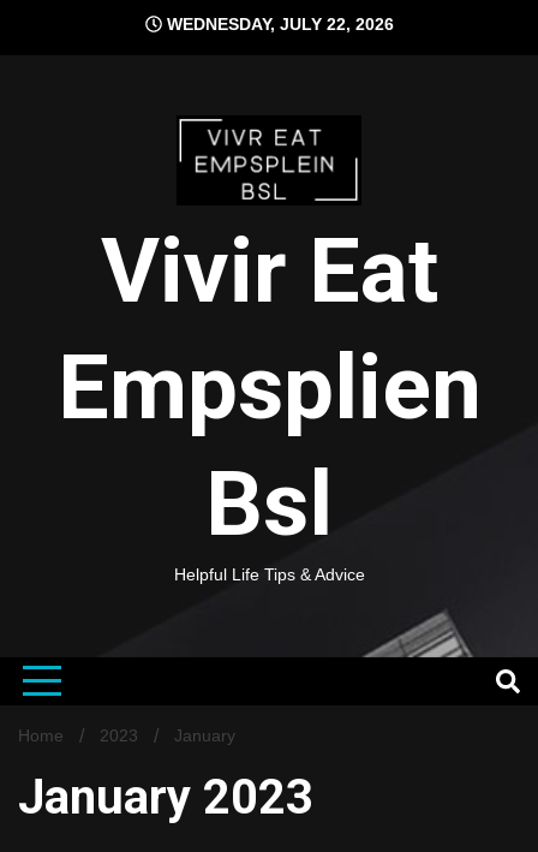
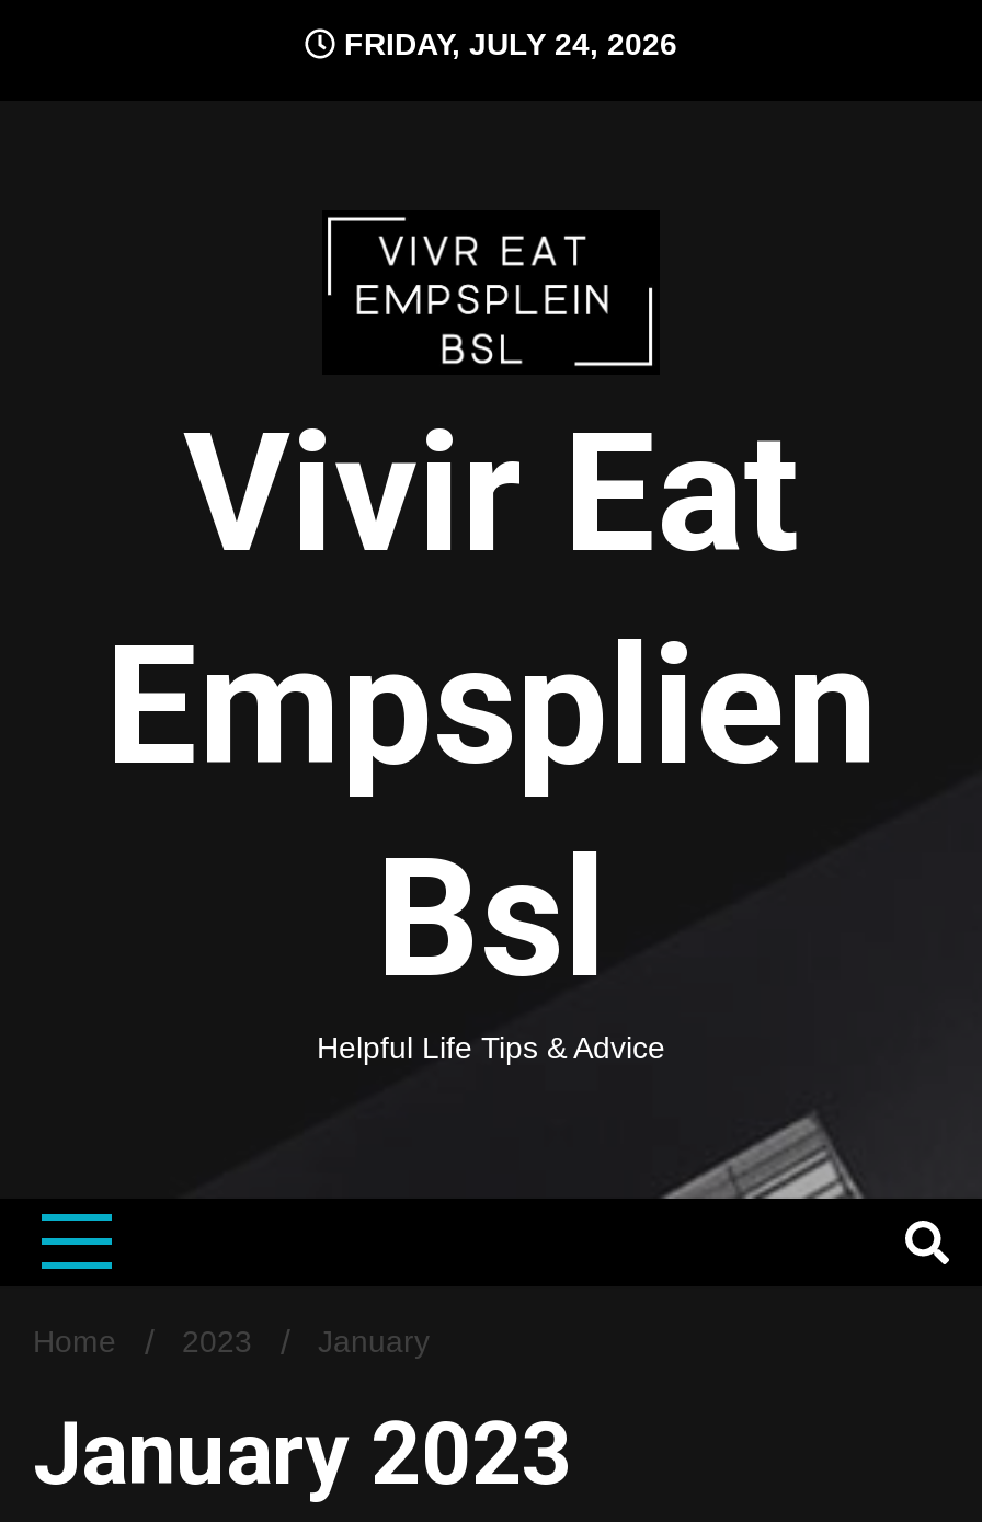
- WEDNESDAY, JULY 22, 2026
+ FRIDAY, JULY 24, 2026
